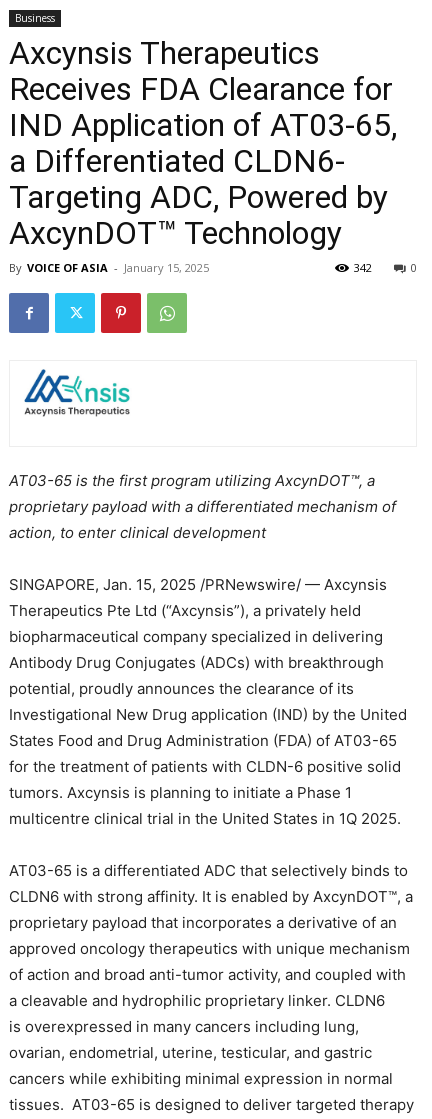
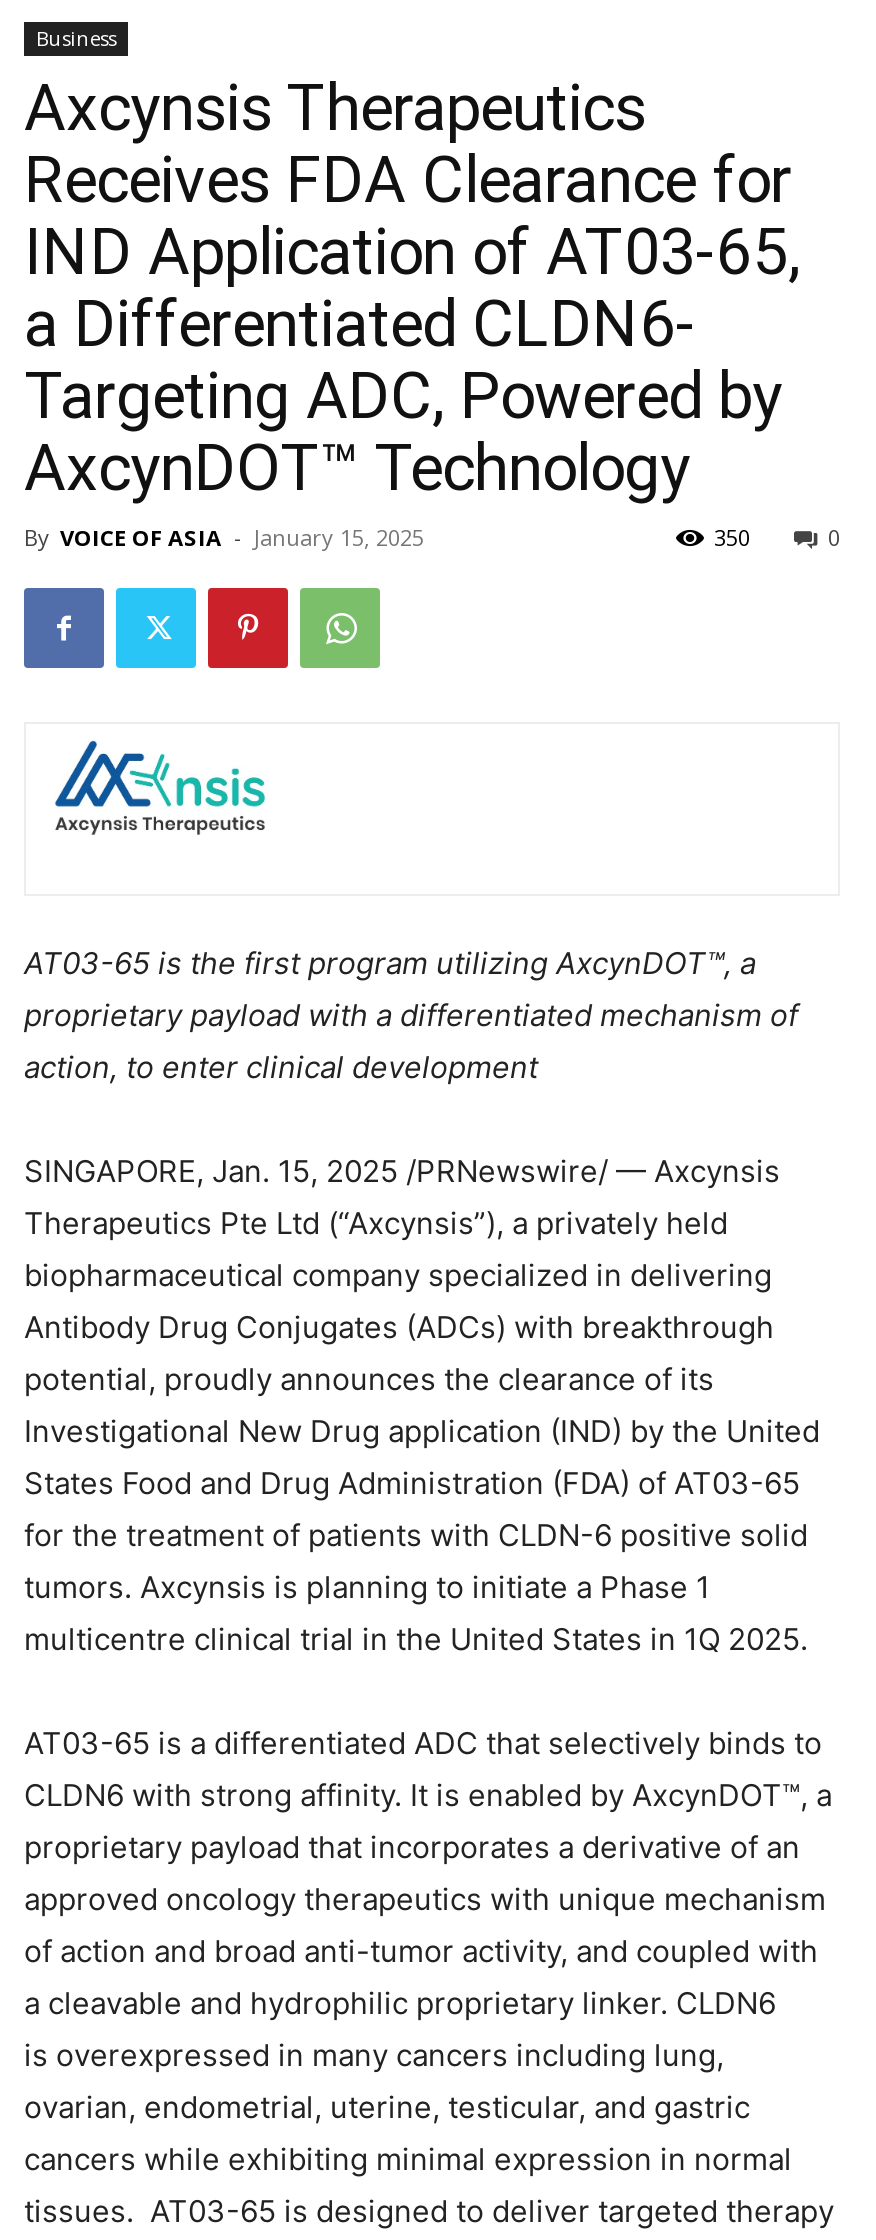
- 342
+ 350
